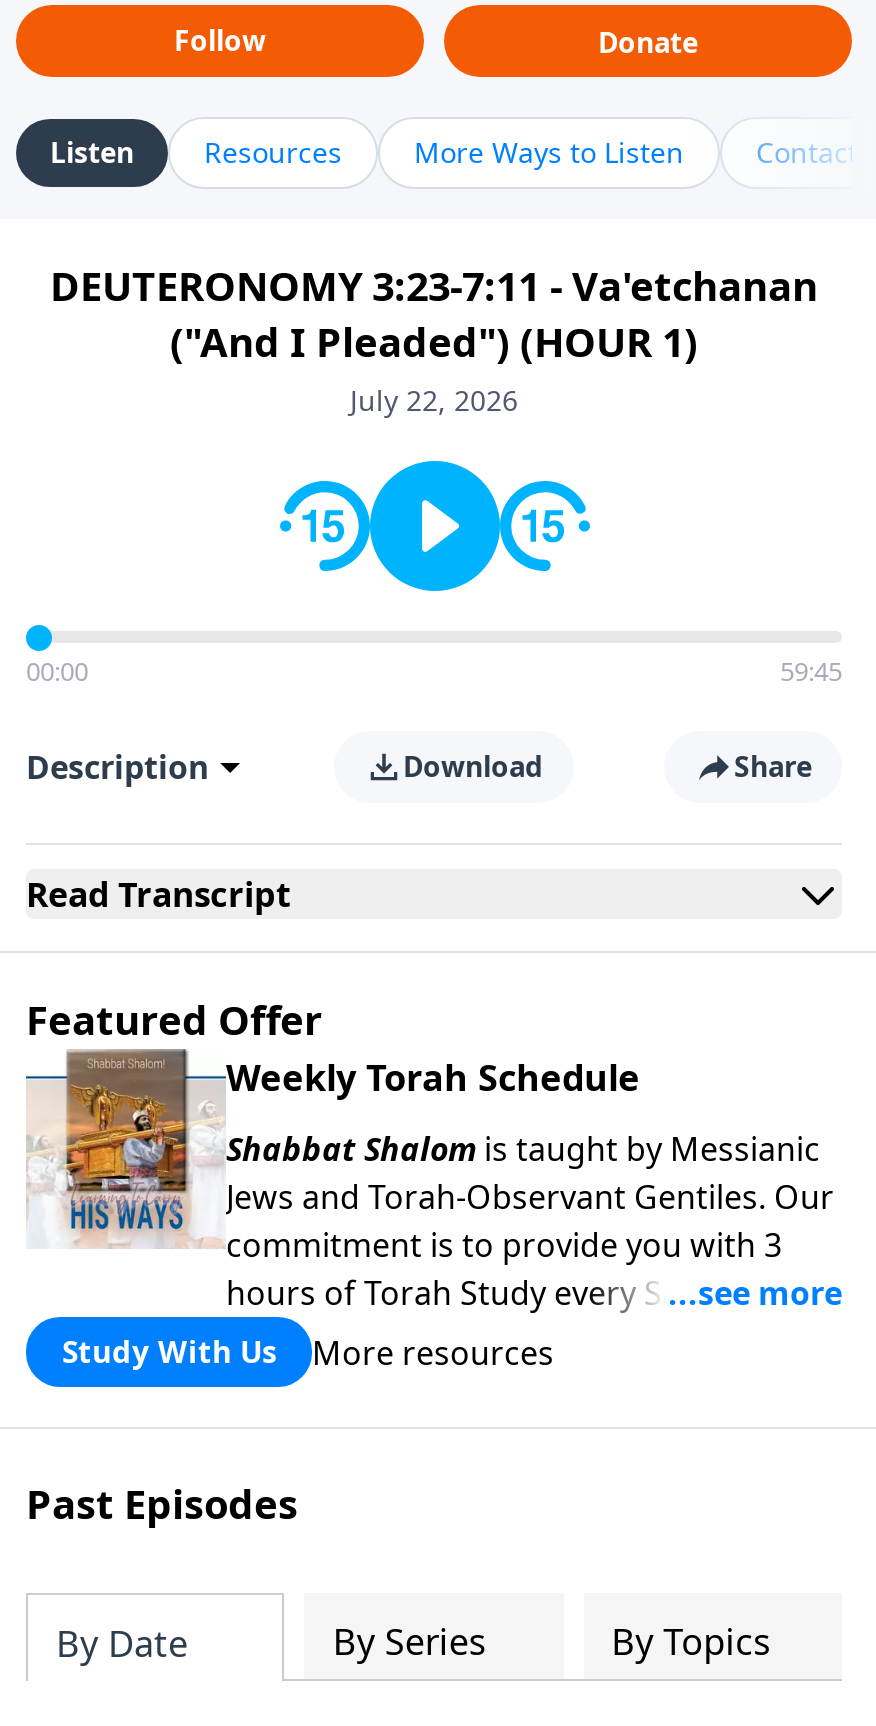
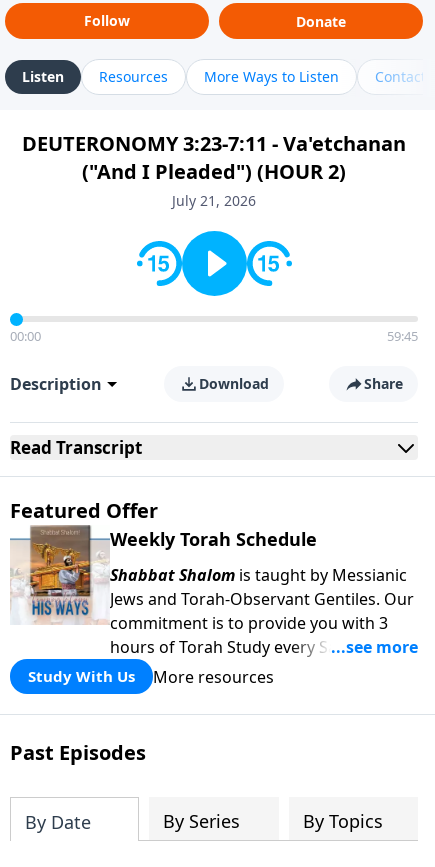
- ("And I Pleaded") (HOUR 1)
+ ("And I Pleaded") (HOUR 2)

- July 22, 2026
+ July 21, 2026
